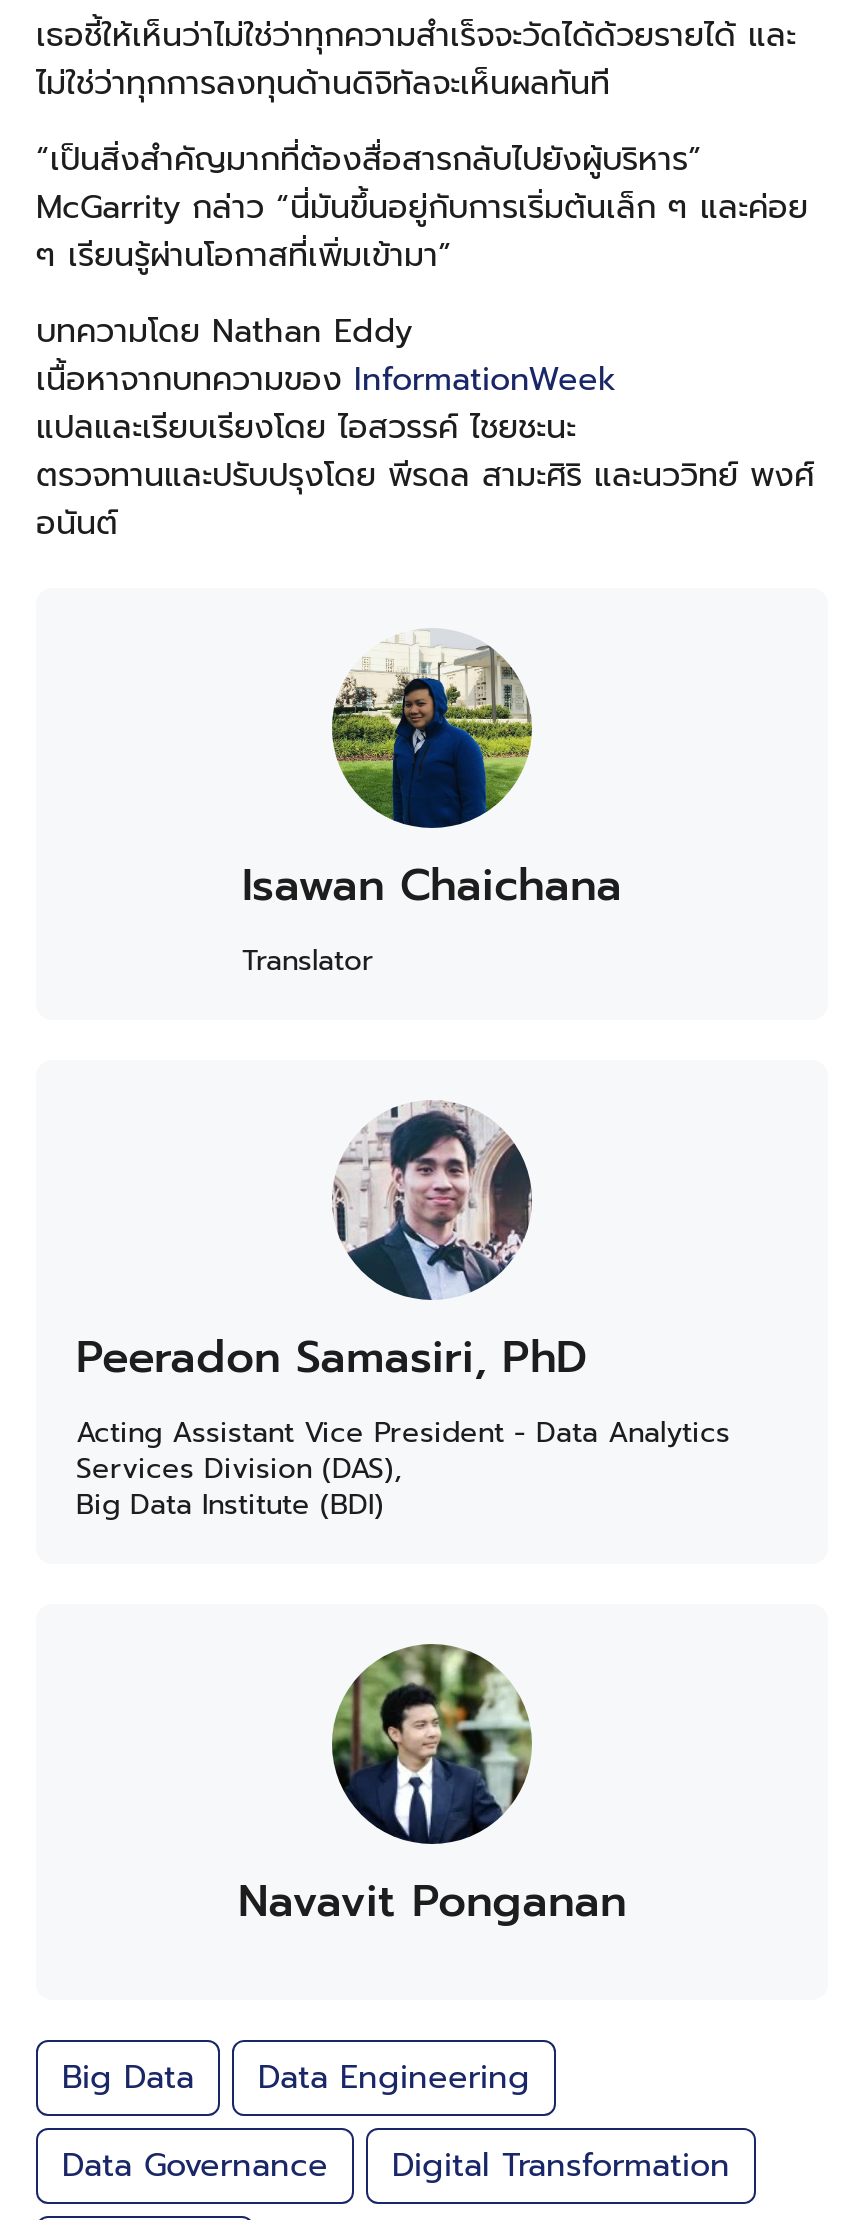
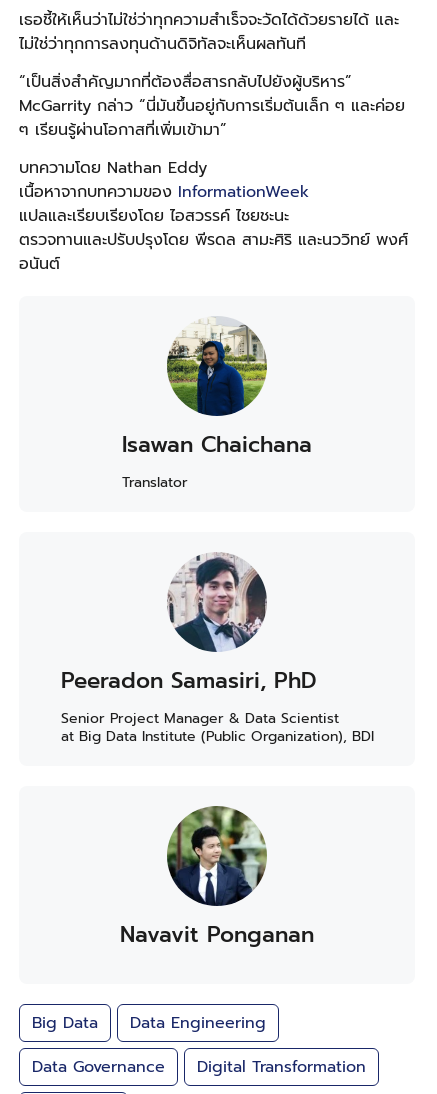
- Acting Assistant Vice President - Data Analytics
- Services Division (DAS),
- Big Data Institute (BDI)
+ Senior Project Manager & Data Scientist
+ at Big Data Institute (Public Organization), BDI
